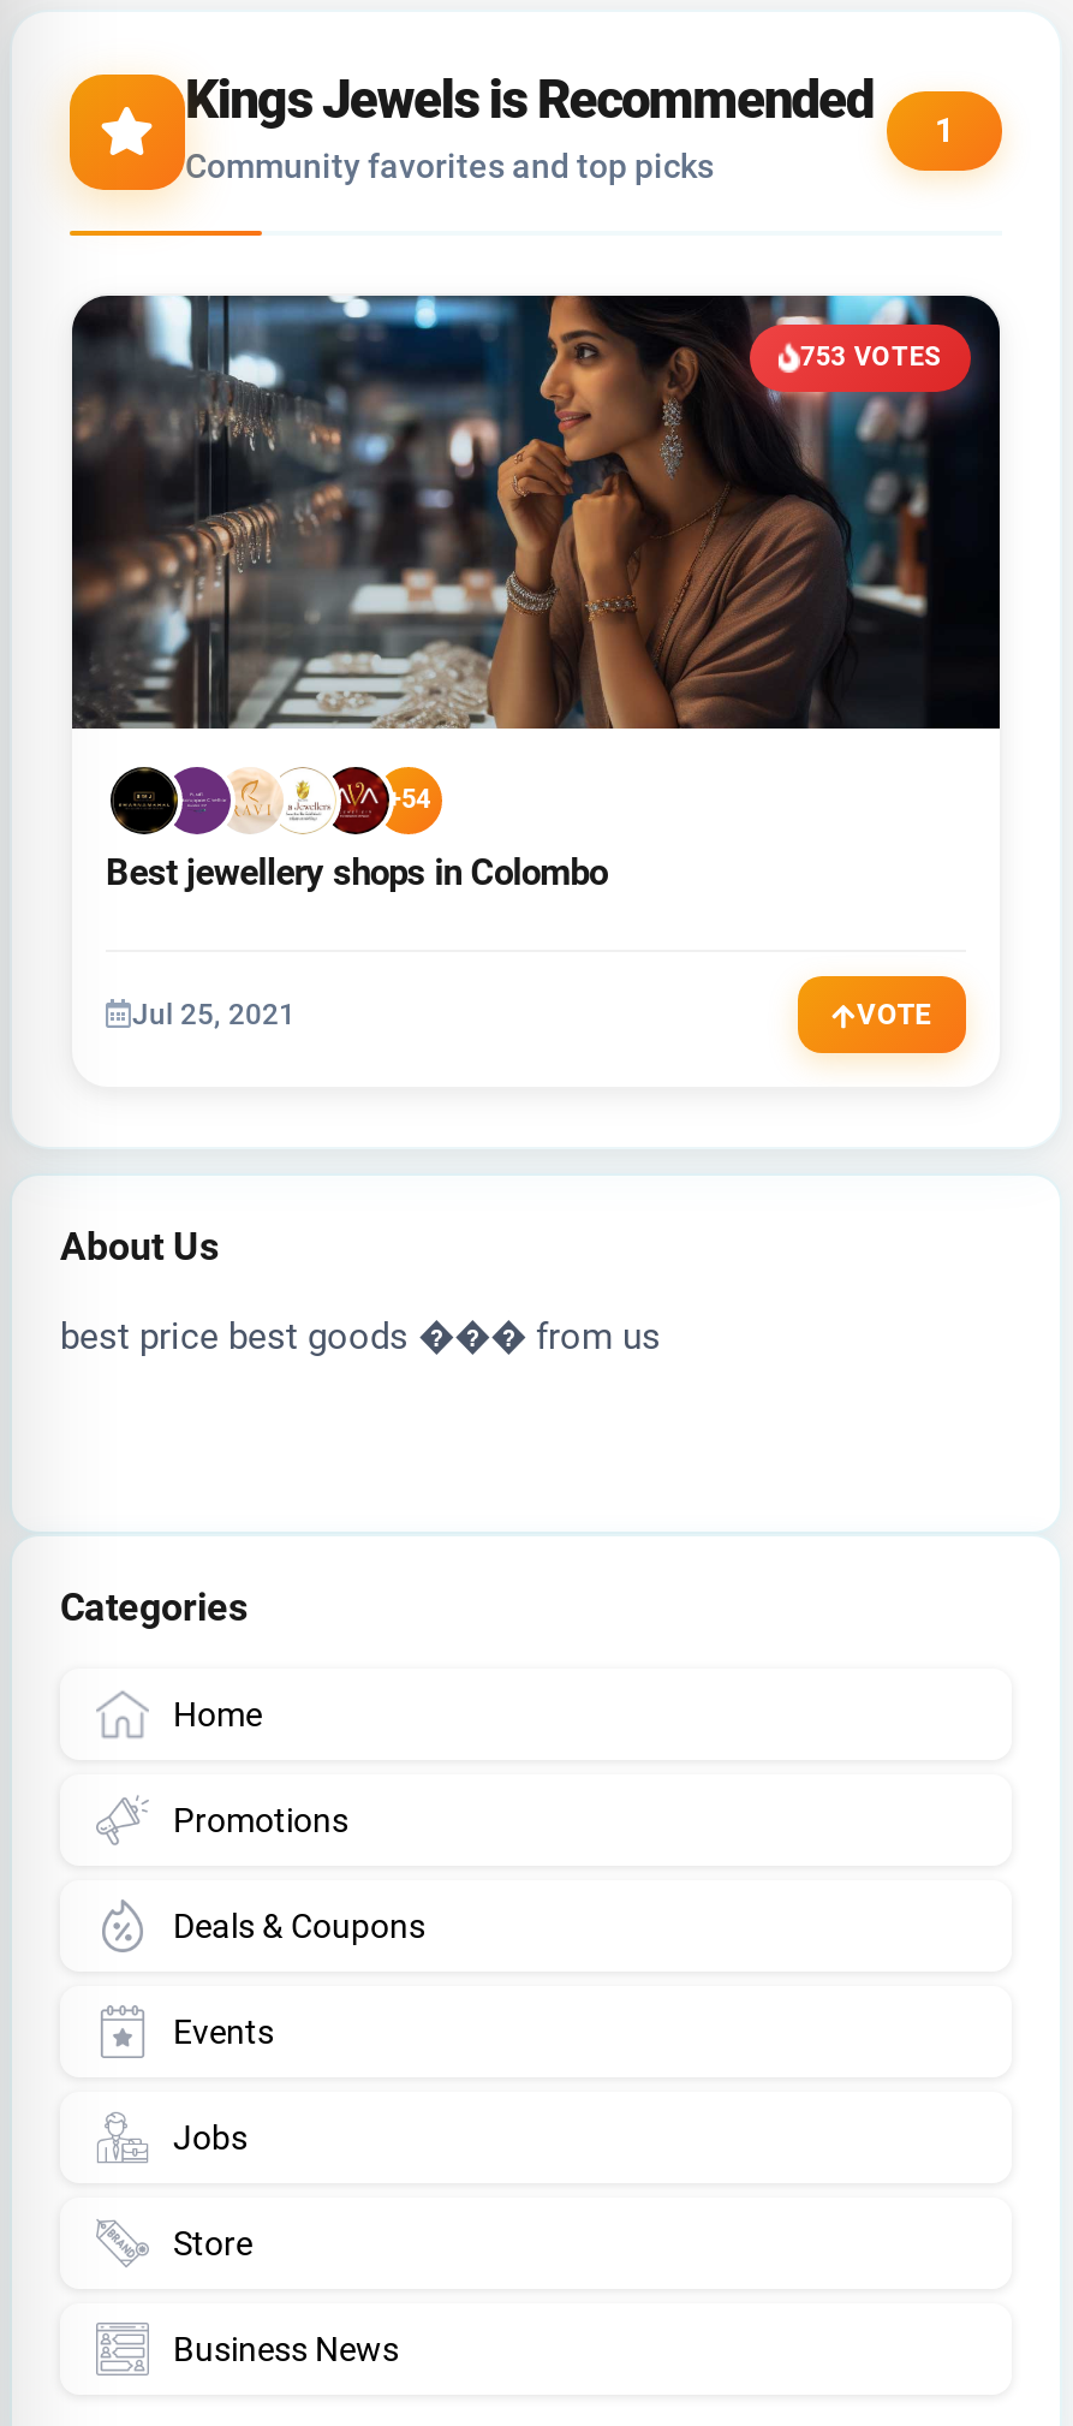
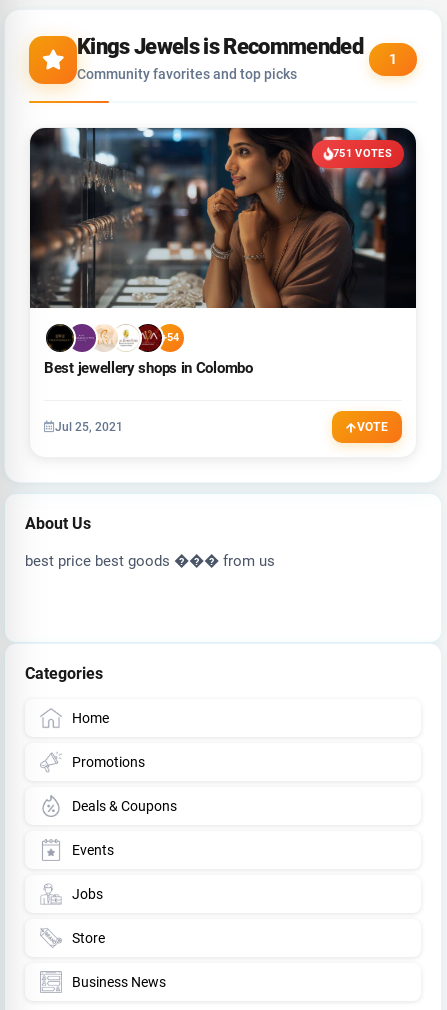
- 753 VOTES
+ 751 VOTES
